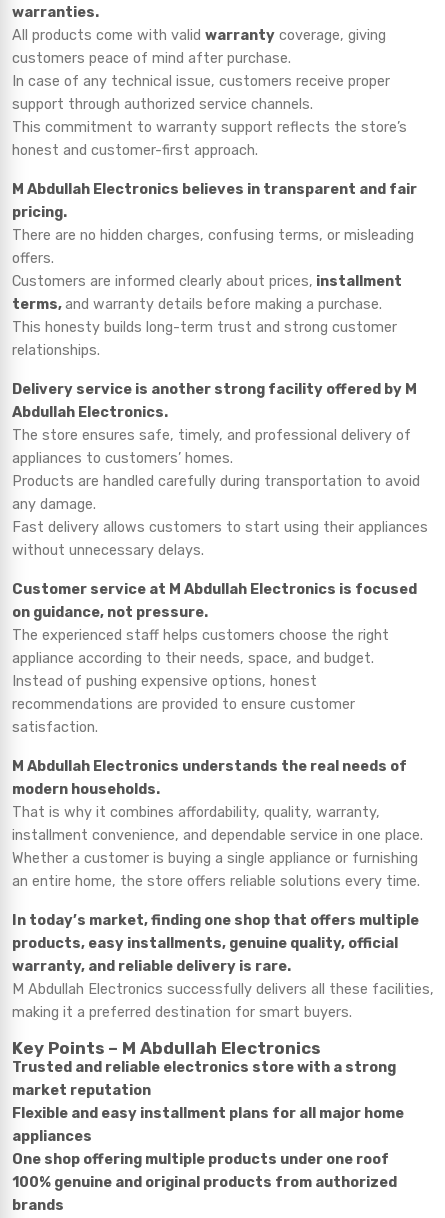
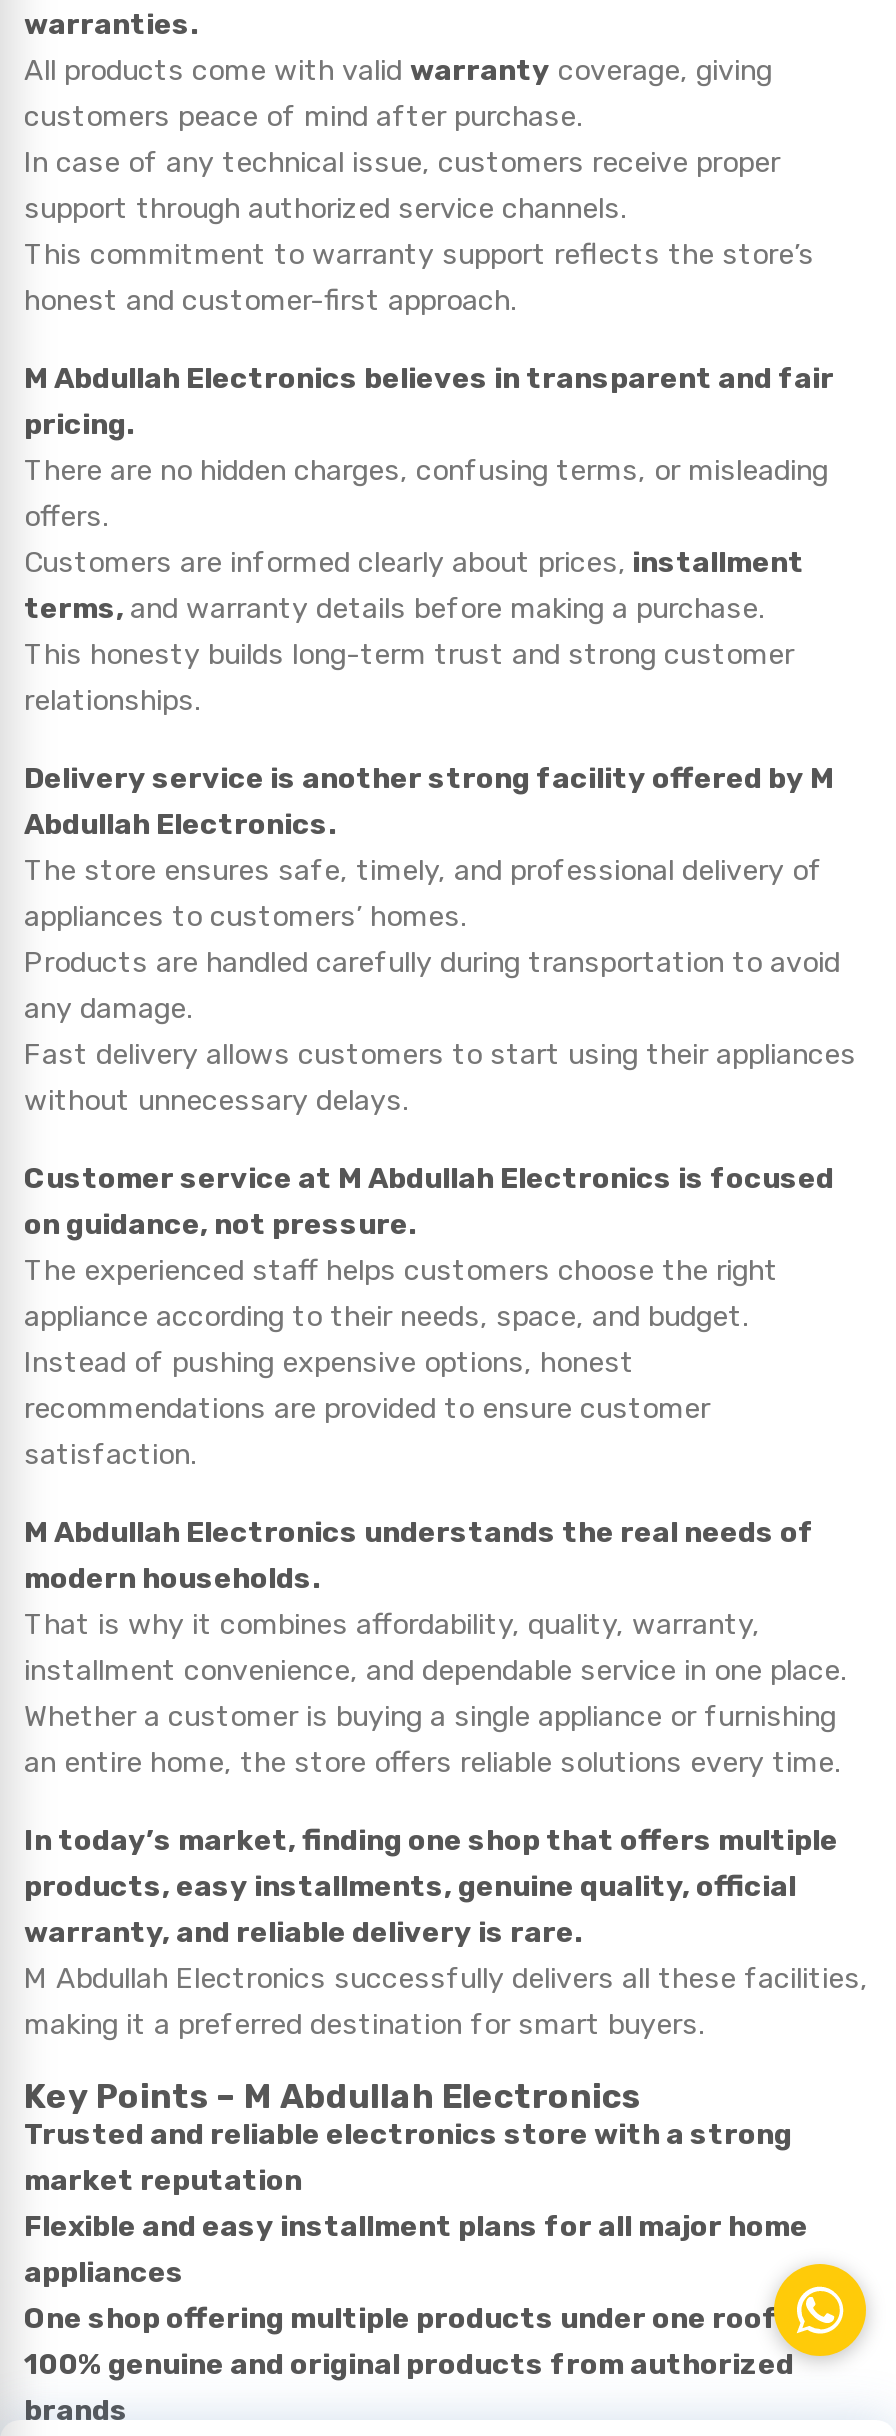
+ [image]
